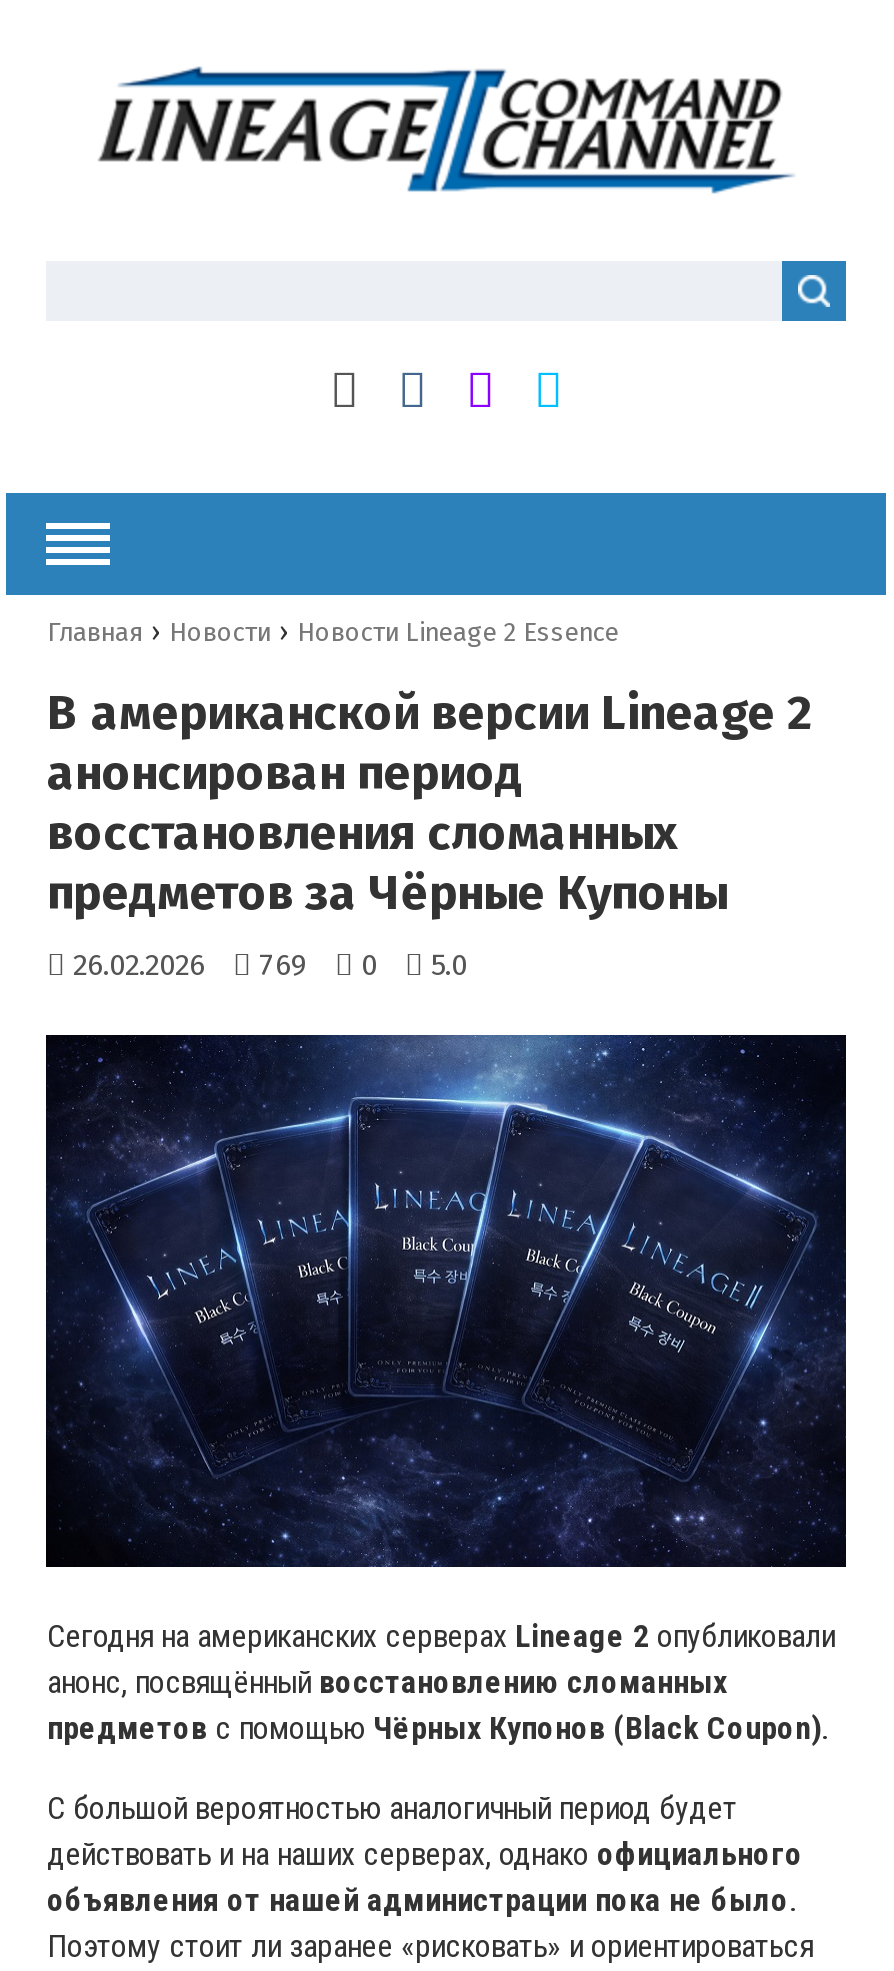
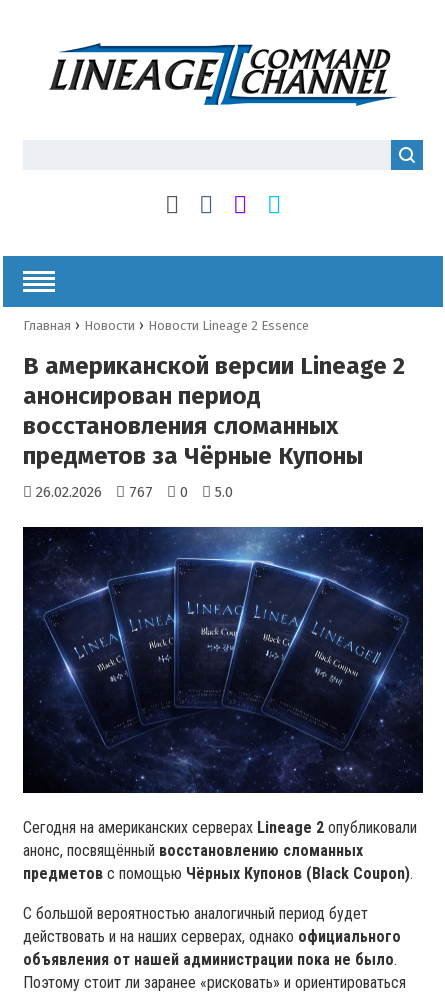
- 26.02.2026 769 0 5.0
+ 26.02.2026 767 0 5.0
